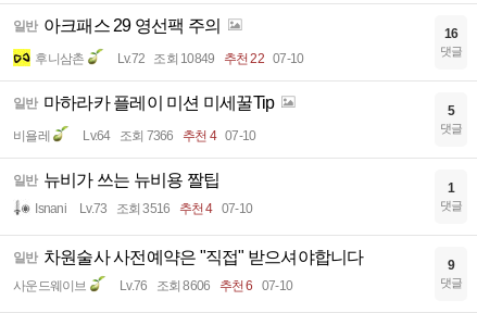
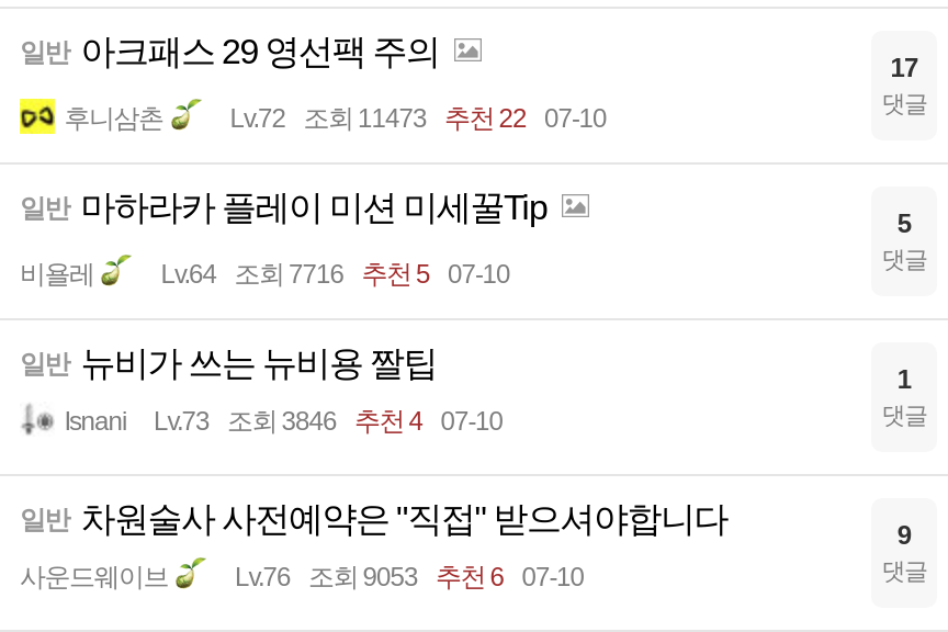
- 16
+ 17

- Lv.72 조회 10849 추천 22 07-10
+ Lv.72 조회 11473 추천 22 07-10

- Lv.64 조회 7366 추천 4 07-10
+ Lv.64 조회 7716 추천 5 07-10

- Isnani Lv.73 조회 3516 추천 4 07-10
+ Isnani Lv.73 조회 3846 추천 4 07-10

- Lv.76 조회 8606 추천 6 07-10
+ Lv.76 조회 9053 추천 6 07-10
